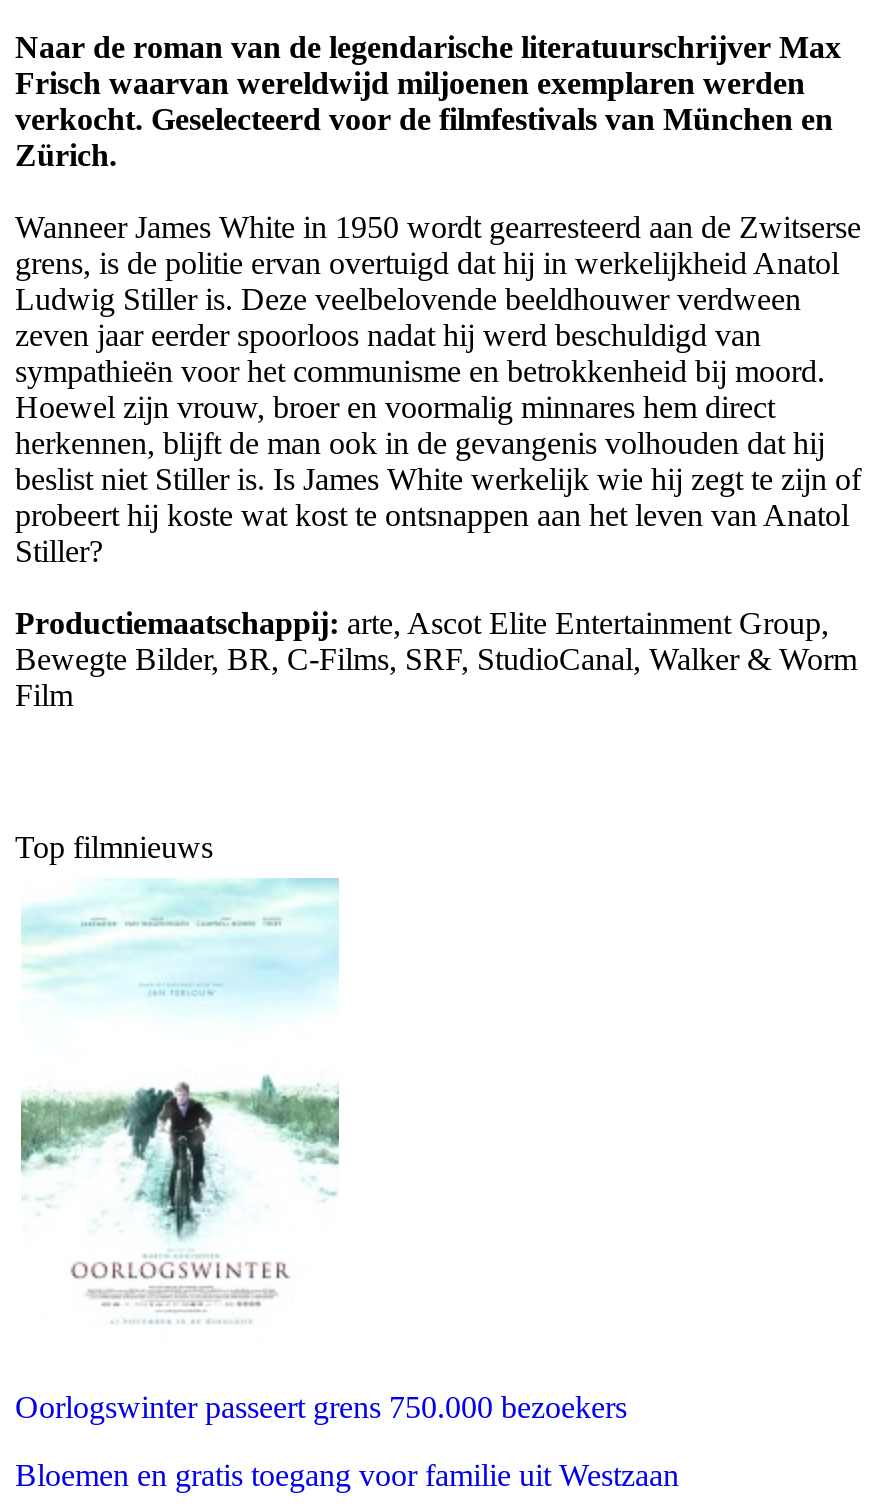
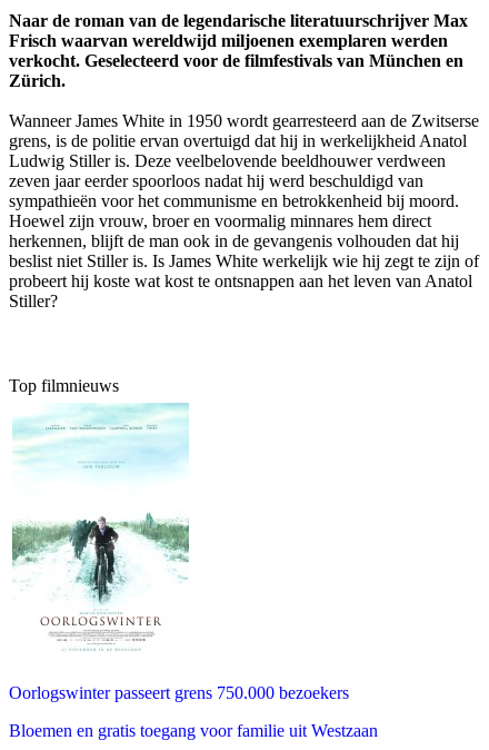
- Productiemaatschappij: arte, Ascot Elite Entertainment Group,
- Bewegte Bilder, BR, C-Films, SRF, StudioCanal, Walker & Worm
- Film
